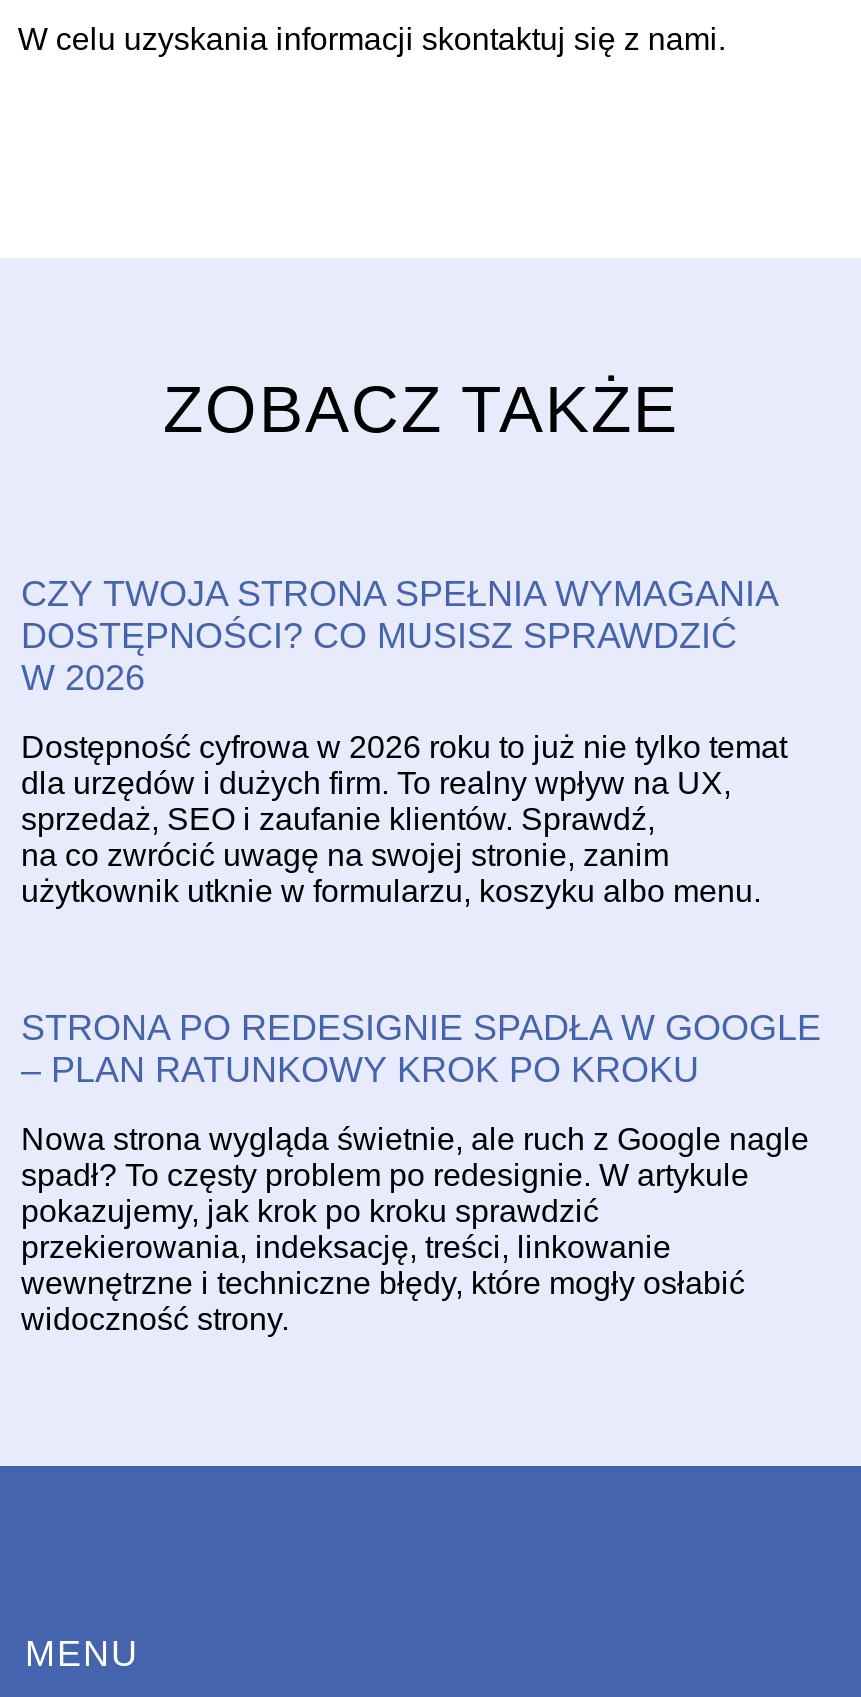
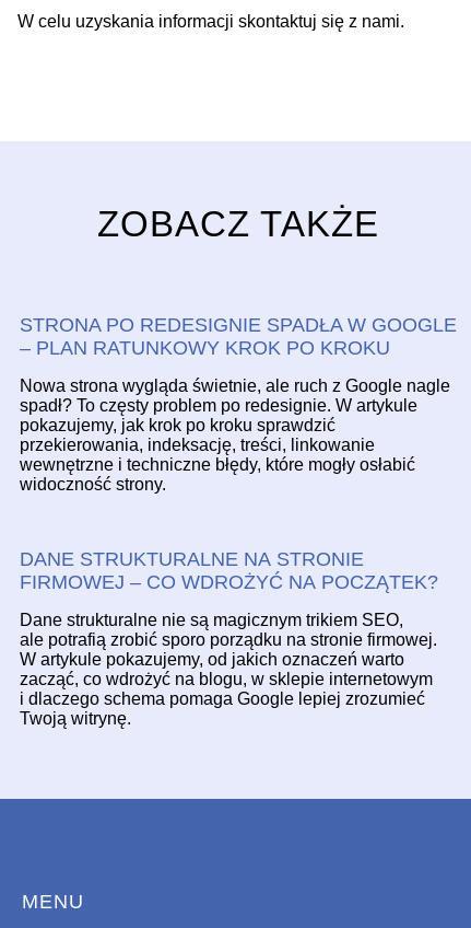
- CZY TWOJA STRONA SPEŁNIA WYMAGANIA
- DOSTĘPNOŚCI? CO MUSISZ SPRAWDZIĆ
- W 2026
- Dostępność cyfrowa w 2026 roku to już nie tylko temat
- dla urzędów i dużych firm. To realny wpływ na UX,
- sprzedaż, SEO i zaufanie klientów. Sprawdź,
- na co zwrócić uwagę na swojej stronie, zanim
- użytkownik utknie w formularzu, koszyku albo menu.

moved up: STRONA PO REDESIGNIE SPADŁA W GOOGLE | – PLAN RATUNKOWY KROK PO KROKU | Nowa strona wygląda świetnie, ale ruch z Google nagle | spadł? To częsty problem po redesignie. W artykule | pokazujemy, jak krok po kroku sprawdzić | przekierowania, indeksację, treści, linkowanie | wewnętrzne i techniczne błędy, które mogły osłabić | widoczność strony.

+ DANE STRUKTURALNE NA STRONIE
+ FIRMOWEJ – CO WDROŻYĆ NA POCZĄTEK?
+ Dane strukturalne nie są magicznym trikiem SEO,
+ ale potrafią zrobić sporo porządku na stronie firmowej.
+ W artykule pokazujemy, od jakich oznaczeń warto
+ zacząć, co wdrożyć na blogu, w sklepie internetowym
+ i dlaczego schema pomaga Google lepiej zrozumieć
+ Twoją witrynę.
